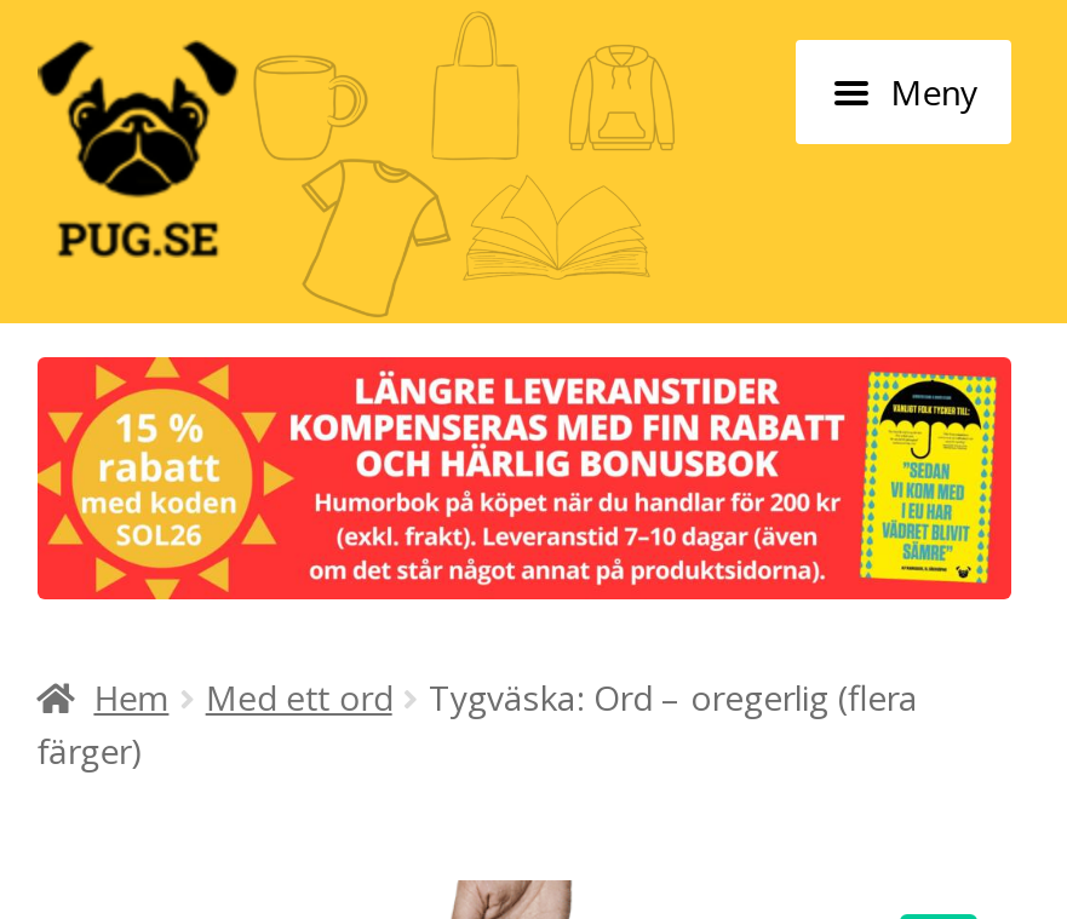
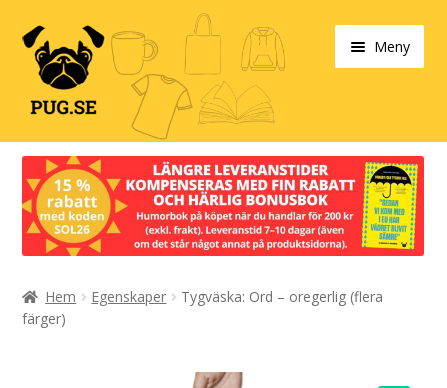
- Med ett ord
+ Egenskaper
